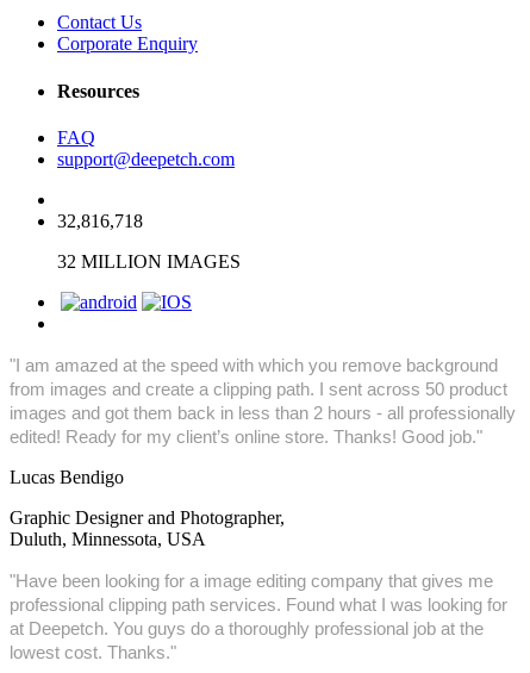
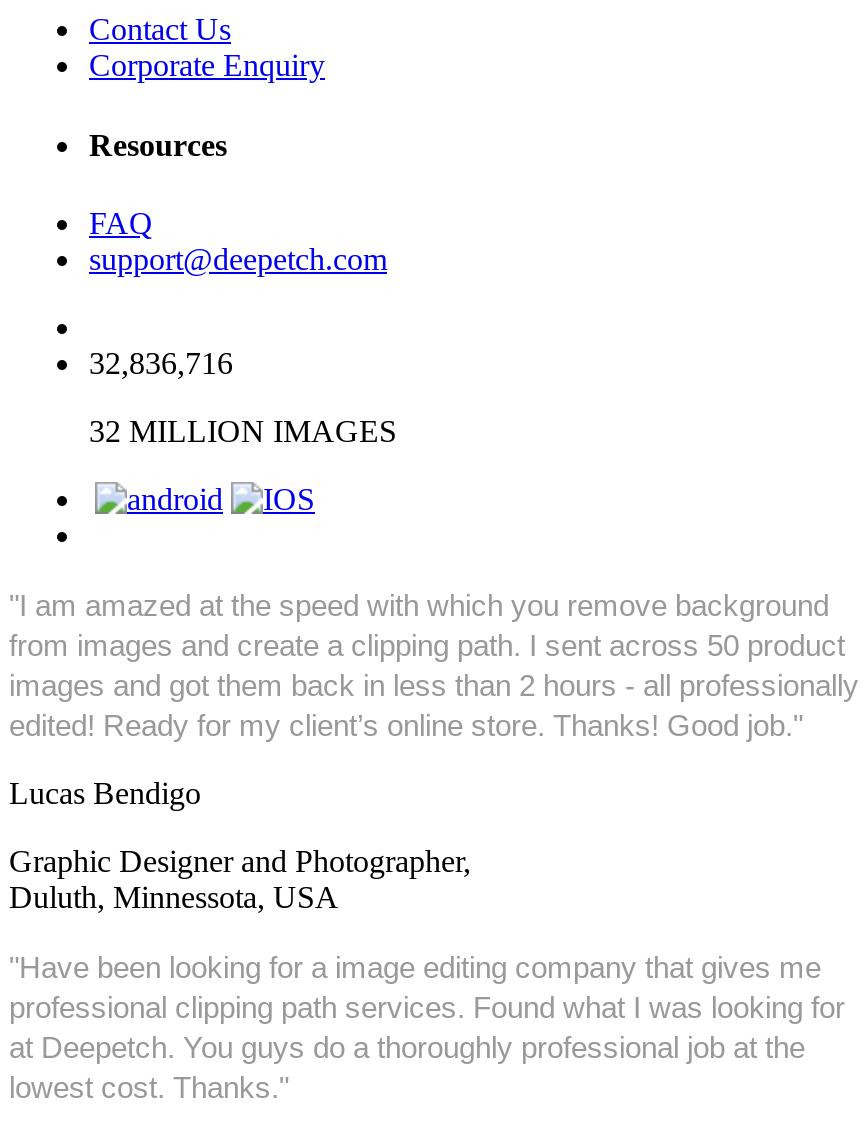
- 32,816,718
+ 32,836,716
